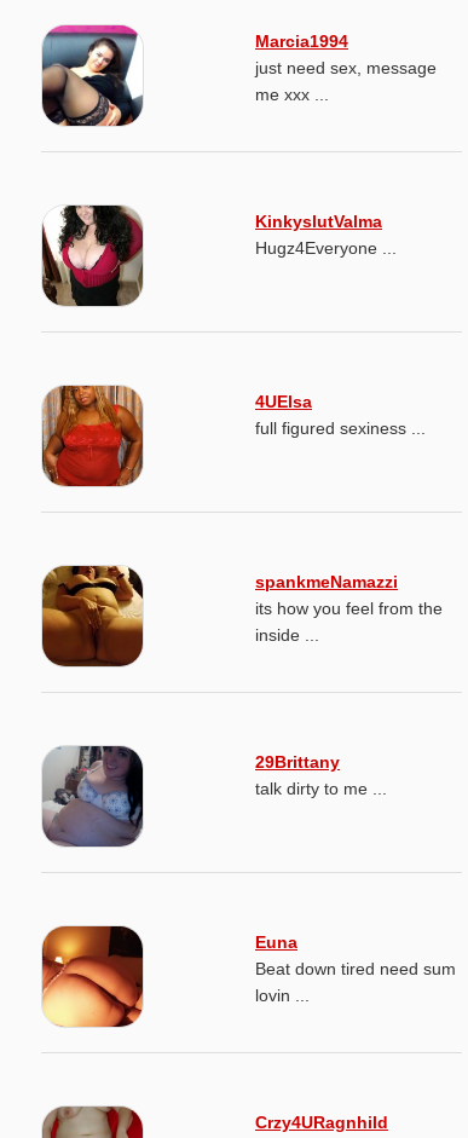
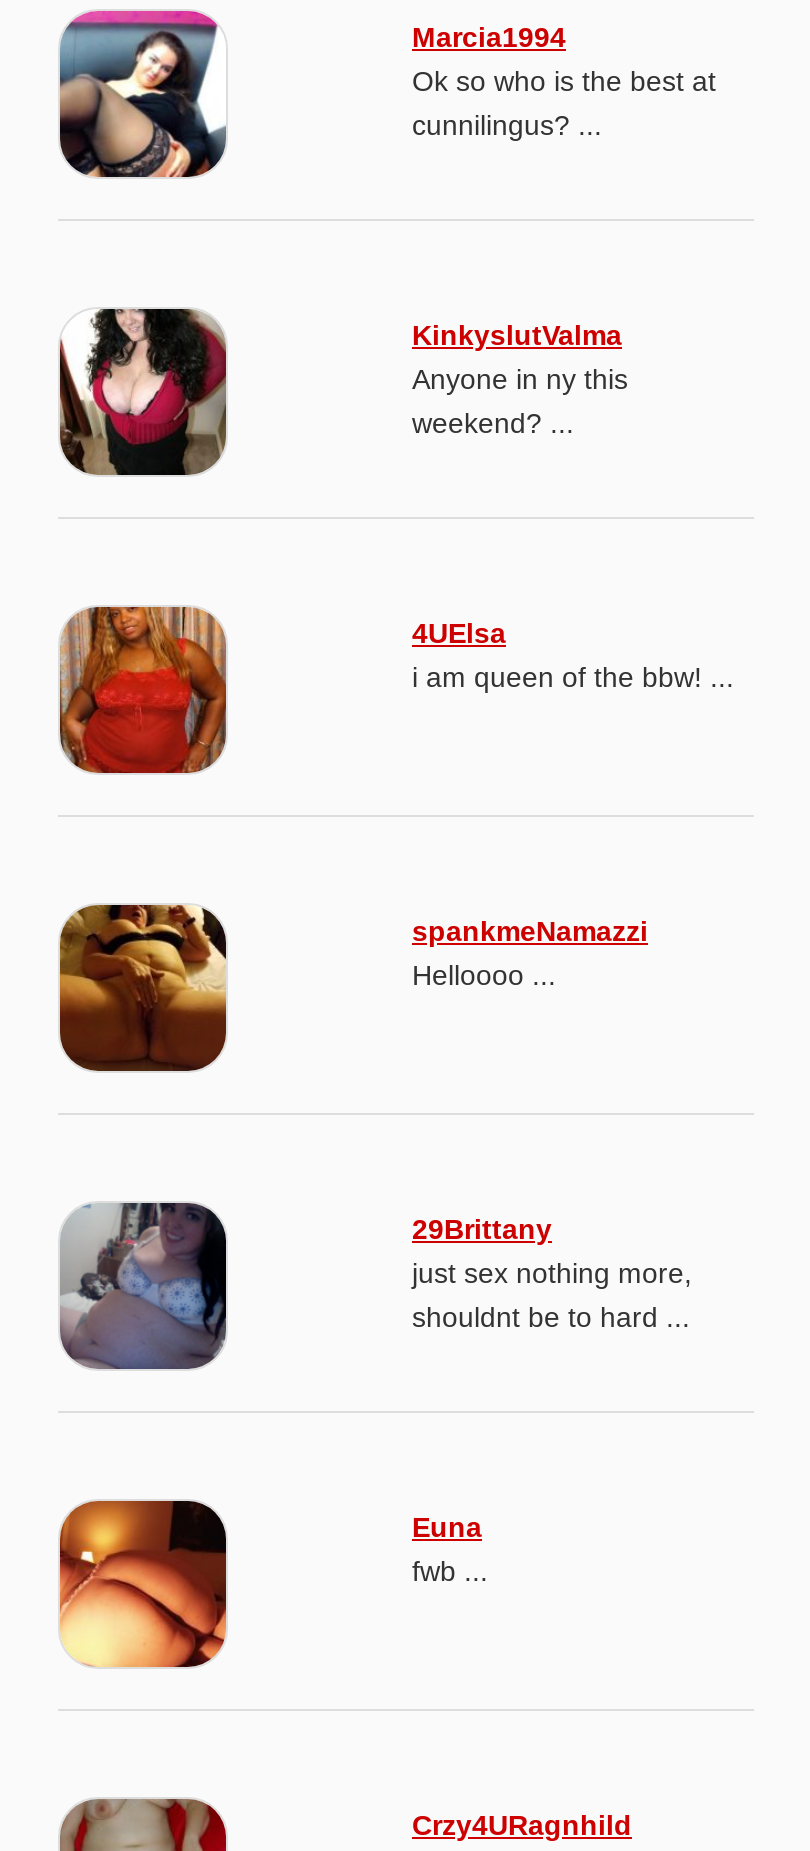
- just need sex, message
- me xxx ...
+ Ok so who is the best at
+ cunnilingus? ...

- Hugz4Everyone ...
+ Anyone in ny this
+ weekend? ...

- full figured sexiness ...
+ i am queen of the bbw! ...

- its how you feel from the
- inside ...
+ Helloooo ...

- talk dirty to me ...
+ just sex nothing more,
+ shouldnt be to hard ...

- Beat down tired need sum
- lovin ...
+ fwb ...
